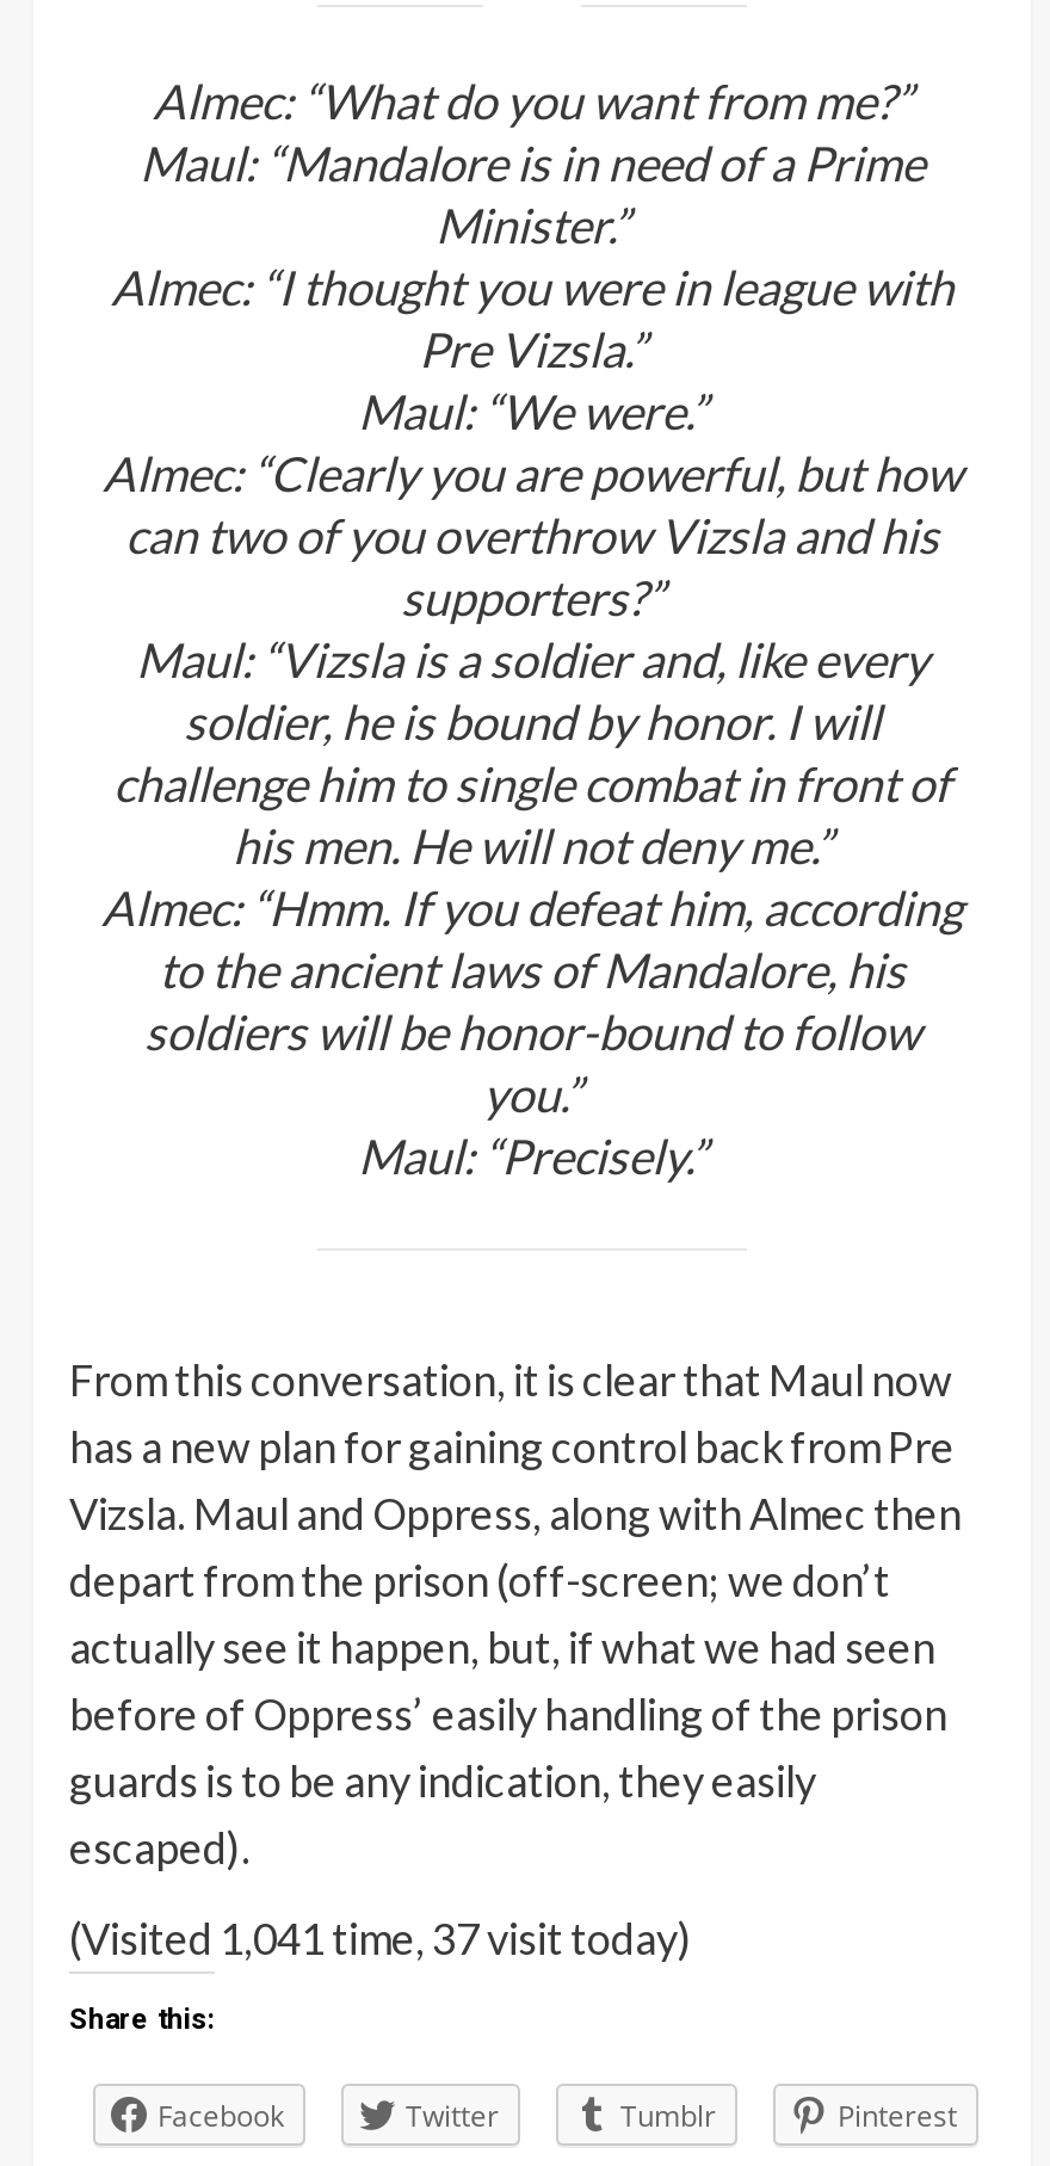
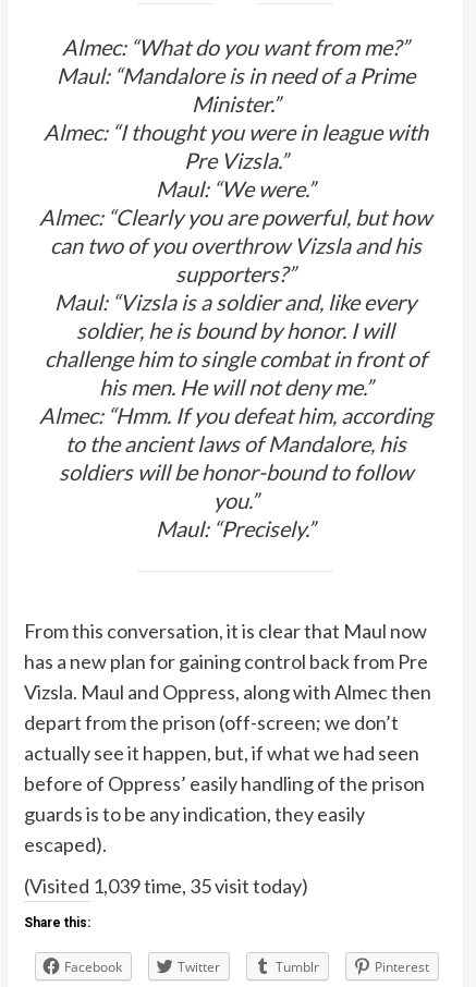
- (Visited 1,041 time, 37 visit today)
+ (Visited 1,039 time, 35 visit today)
